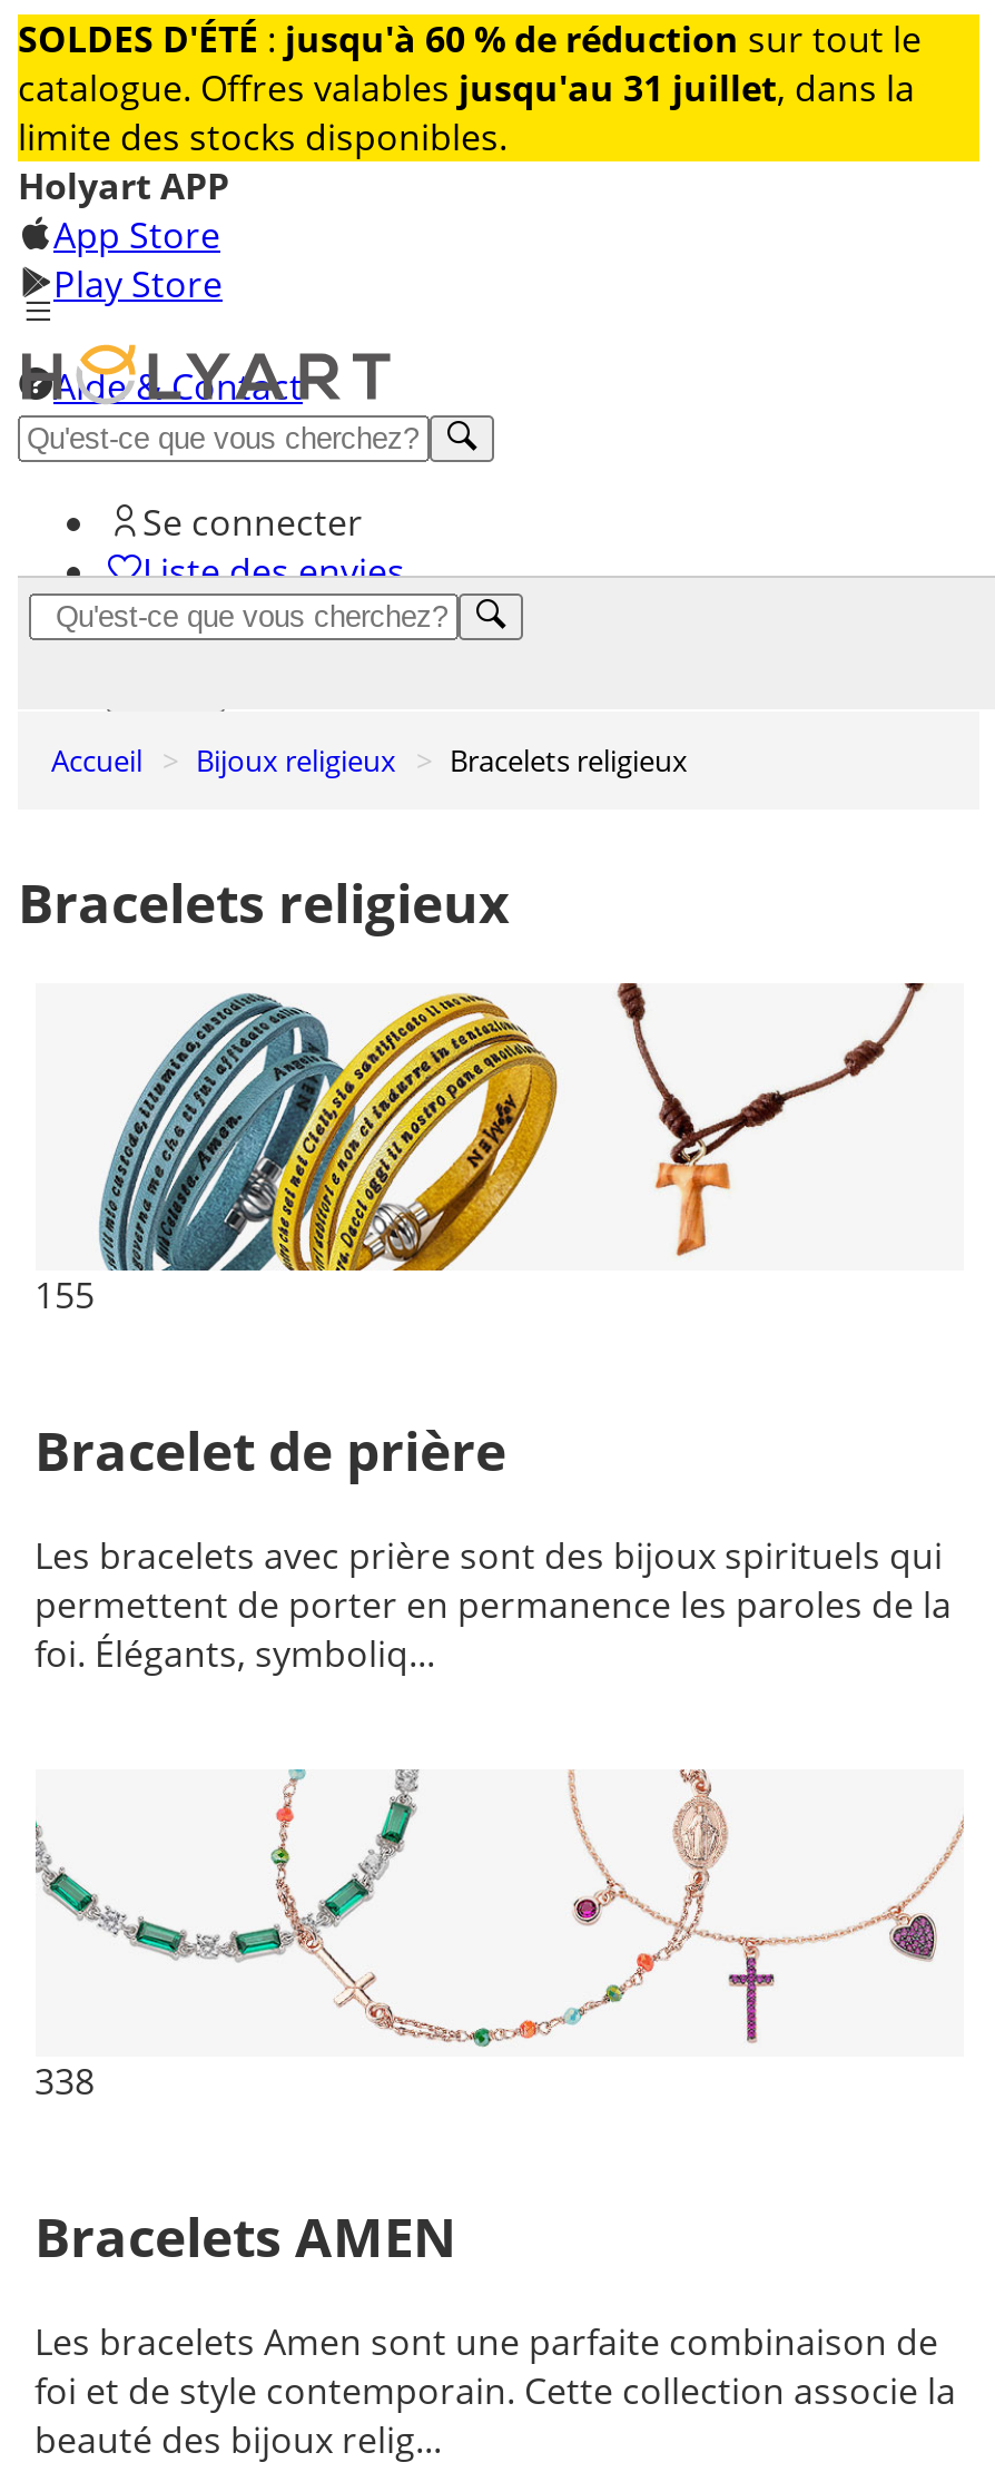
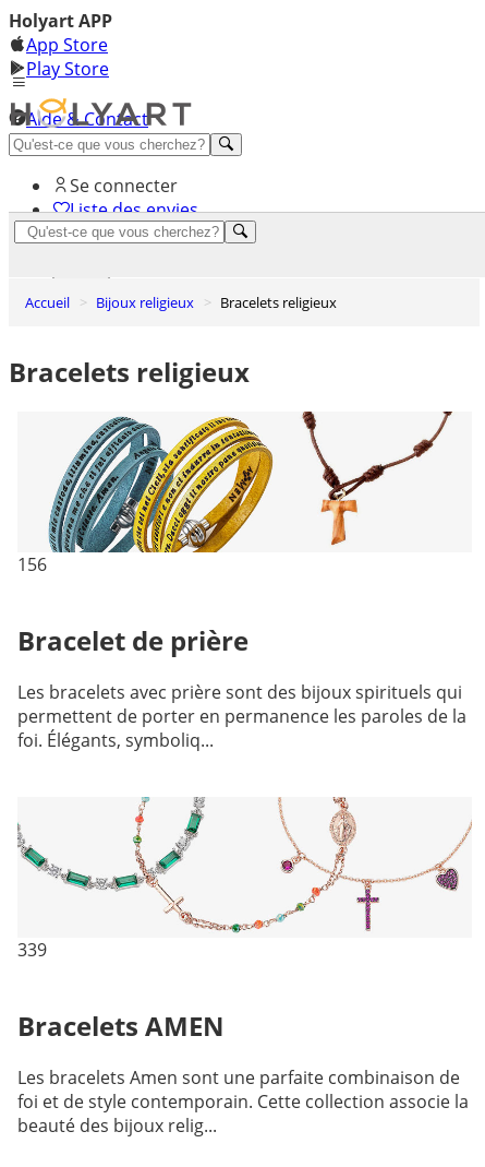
- [image]
- SOLDES D'ÉTÉ: jusqu'à 60 % de réduction sur tout le
- catalogue. Offres valables jusqu'au 31 juillet, dans la
- limite des stocks disponibles.

- 155
+ 156

- 338
+ 339
